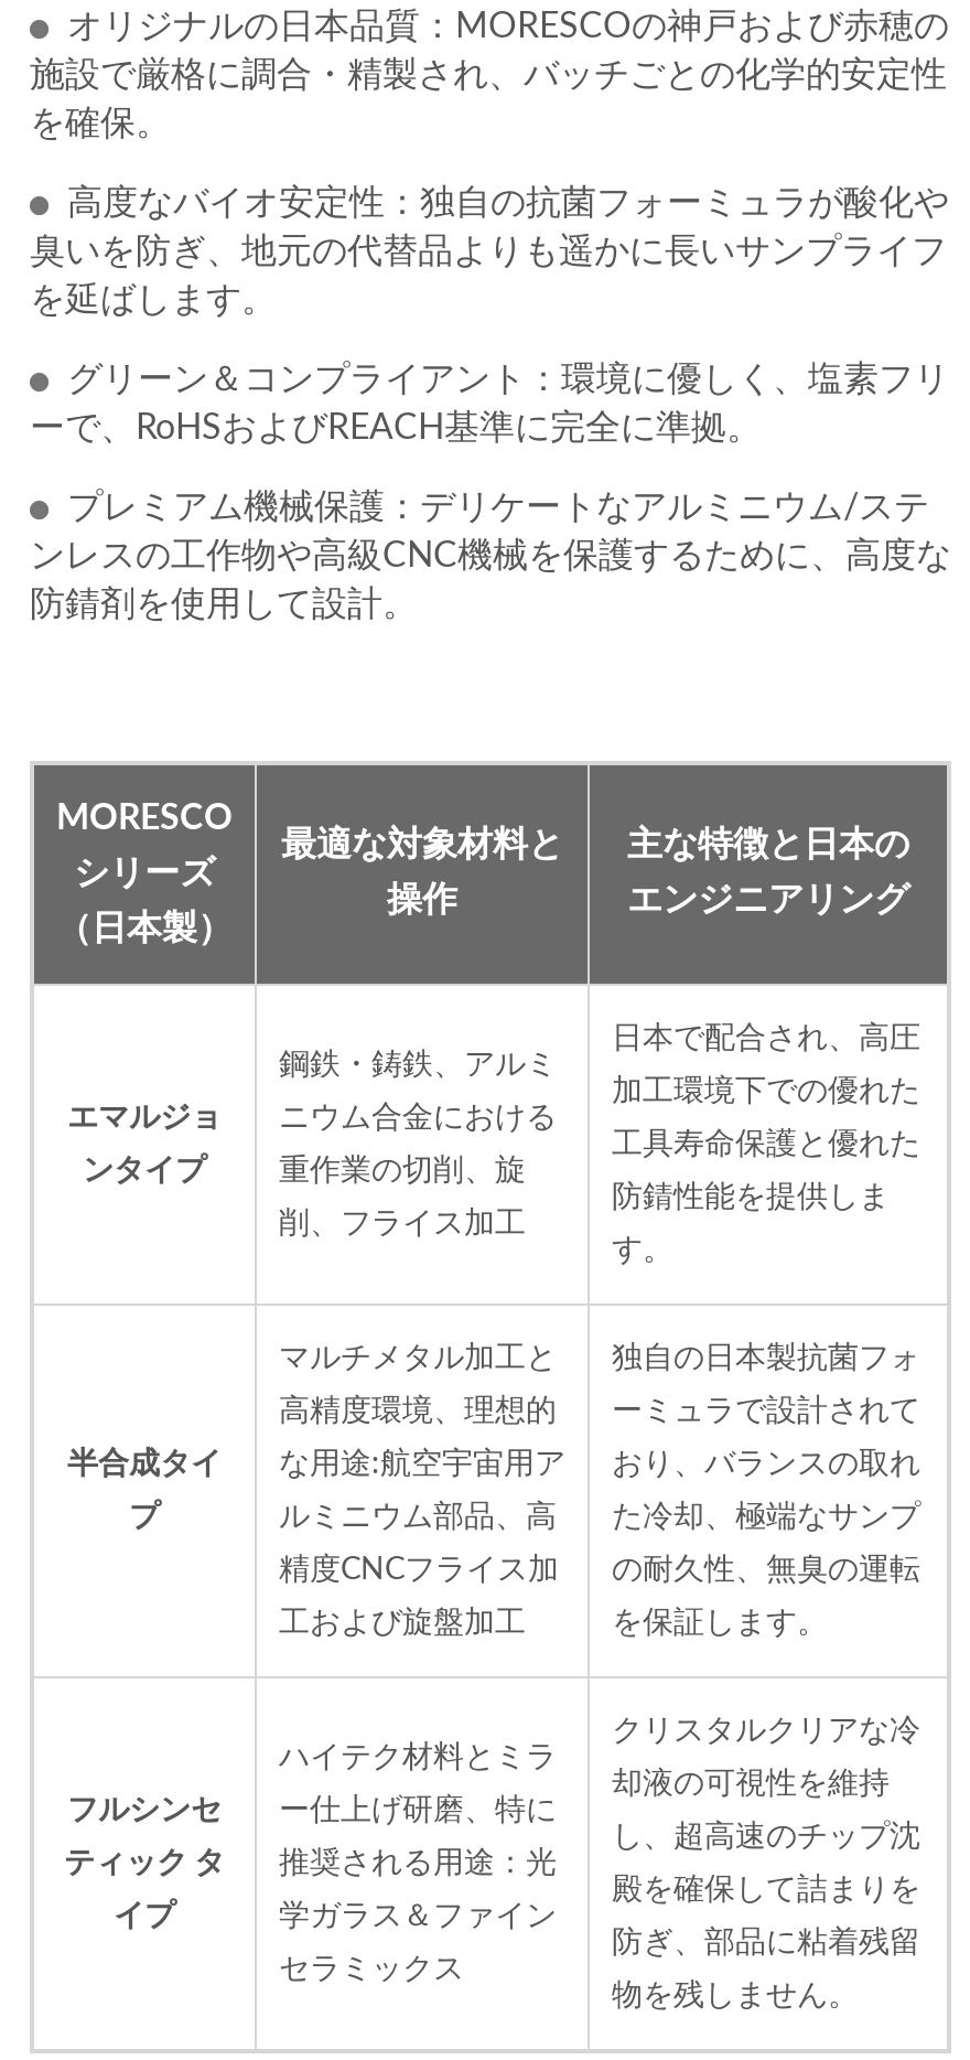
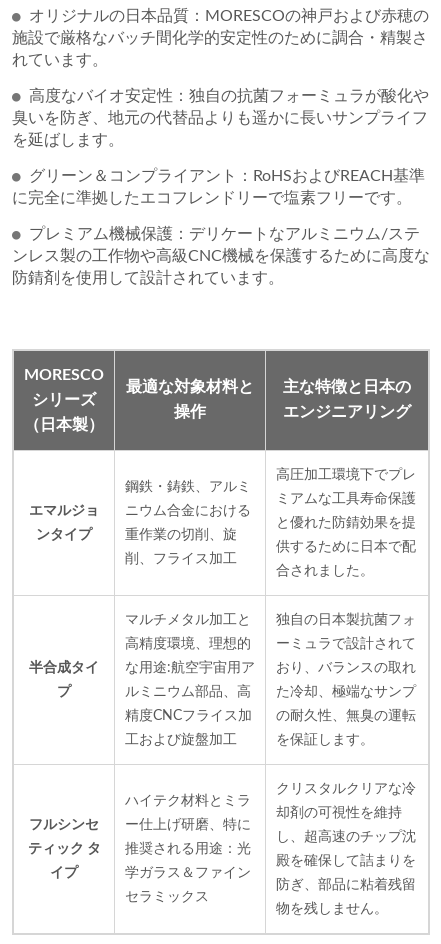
- 施設で厳格に調合・精製され、バッチごとの化学的安定性
- を確保。
+ 施設で厳格なバッチ間化学的安定性のために調合・精製さ
+ れています。

- グリーン＆コンプライアント：環境に優しく、塩素フリ
- ーで、RoHSおよびREACH基準に完全に準拠。
+ グリーン＆コンプライアント：RoHSおよびREACH基準
+ に完全に準拠したエコフレンドリーで塩素フリーです。

- ンレスの工作物や高級CNC機械を保護するために、高度な
- 防錆剤を使用して設計。
+ ンレス製の工作物や高級CNC機械を保護するために高度な
+ 防錆剤を使用して設計されています。

- 日本で配合され、高圧
+ 高圧加工環境下でプレ

- 加工環境下での優れた
+ ミアムな工具寿命保護

- 工具寿命保護と優れた
+ と優れた防錆効果を提

- 防錆性能を提供しま
+ 供するために日本で配

- す。
+ 合されました。

- 却液の可視性を維持
+ 却剤の可視性を維持
